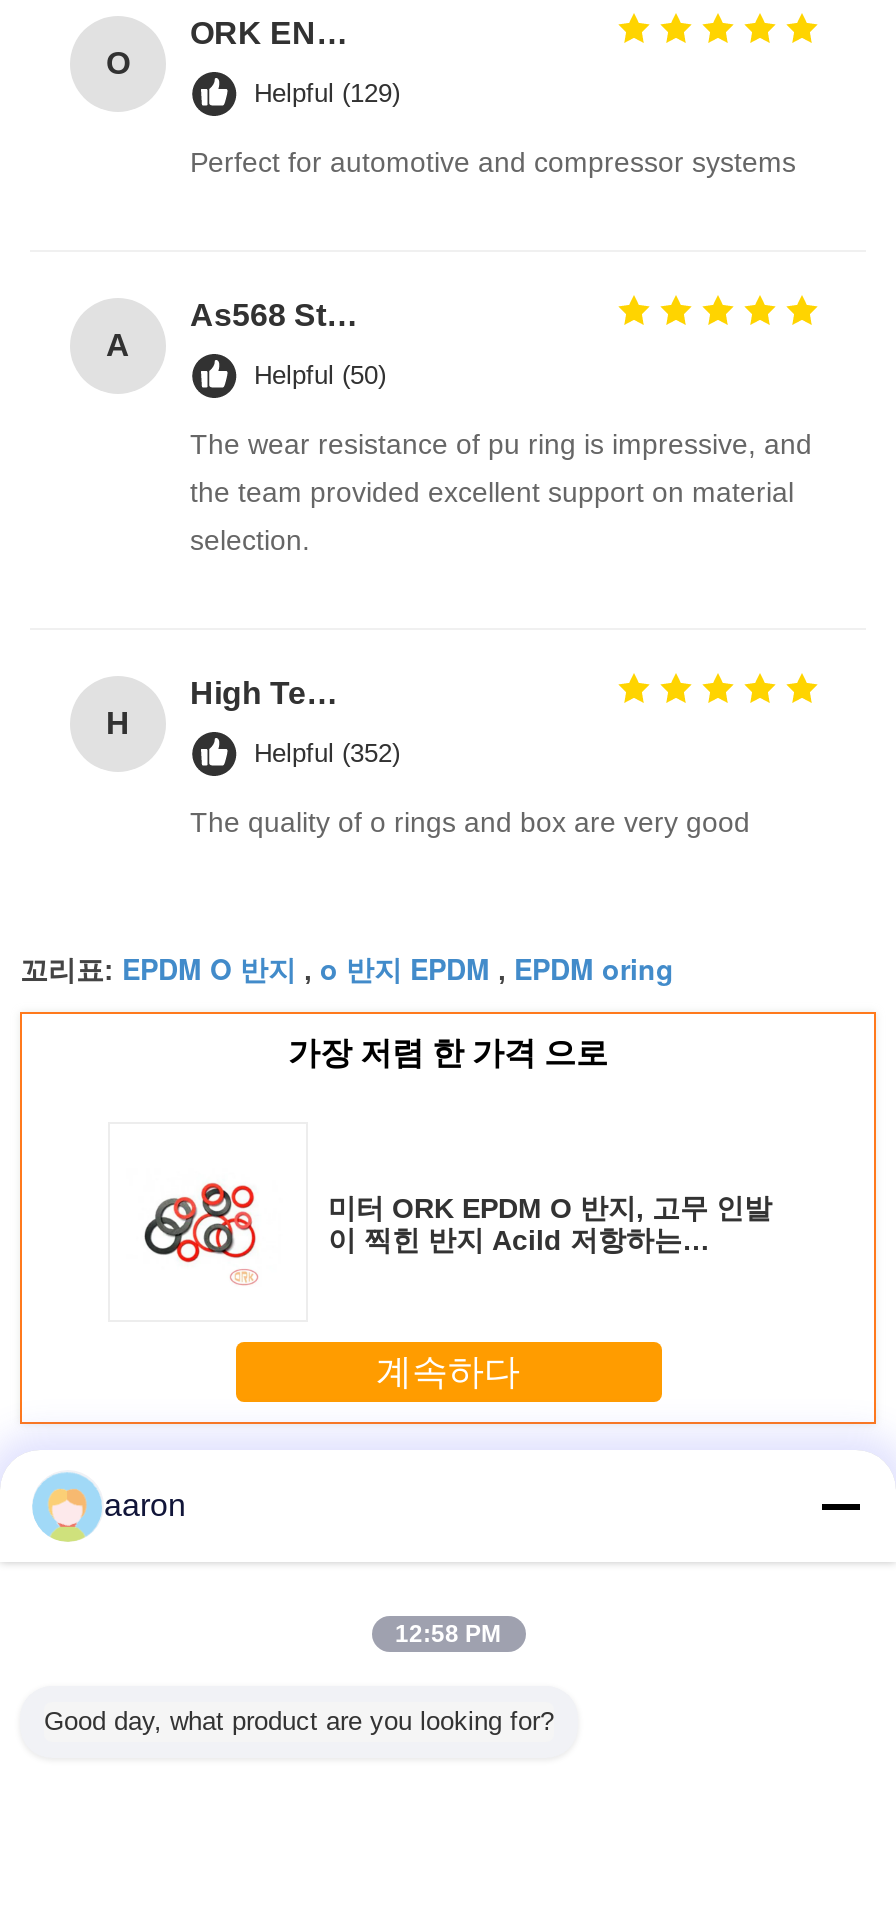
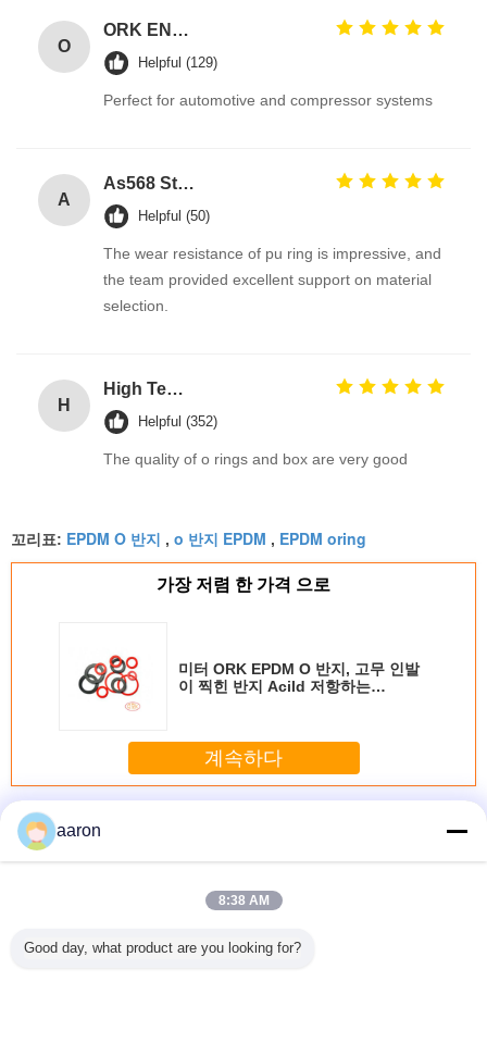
- 12:58 PM
+ 8:38 AM
